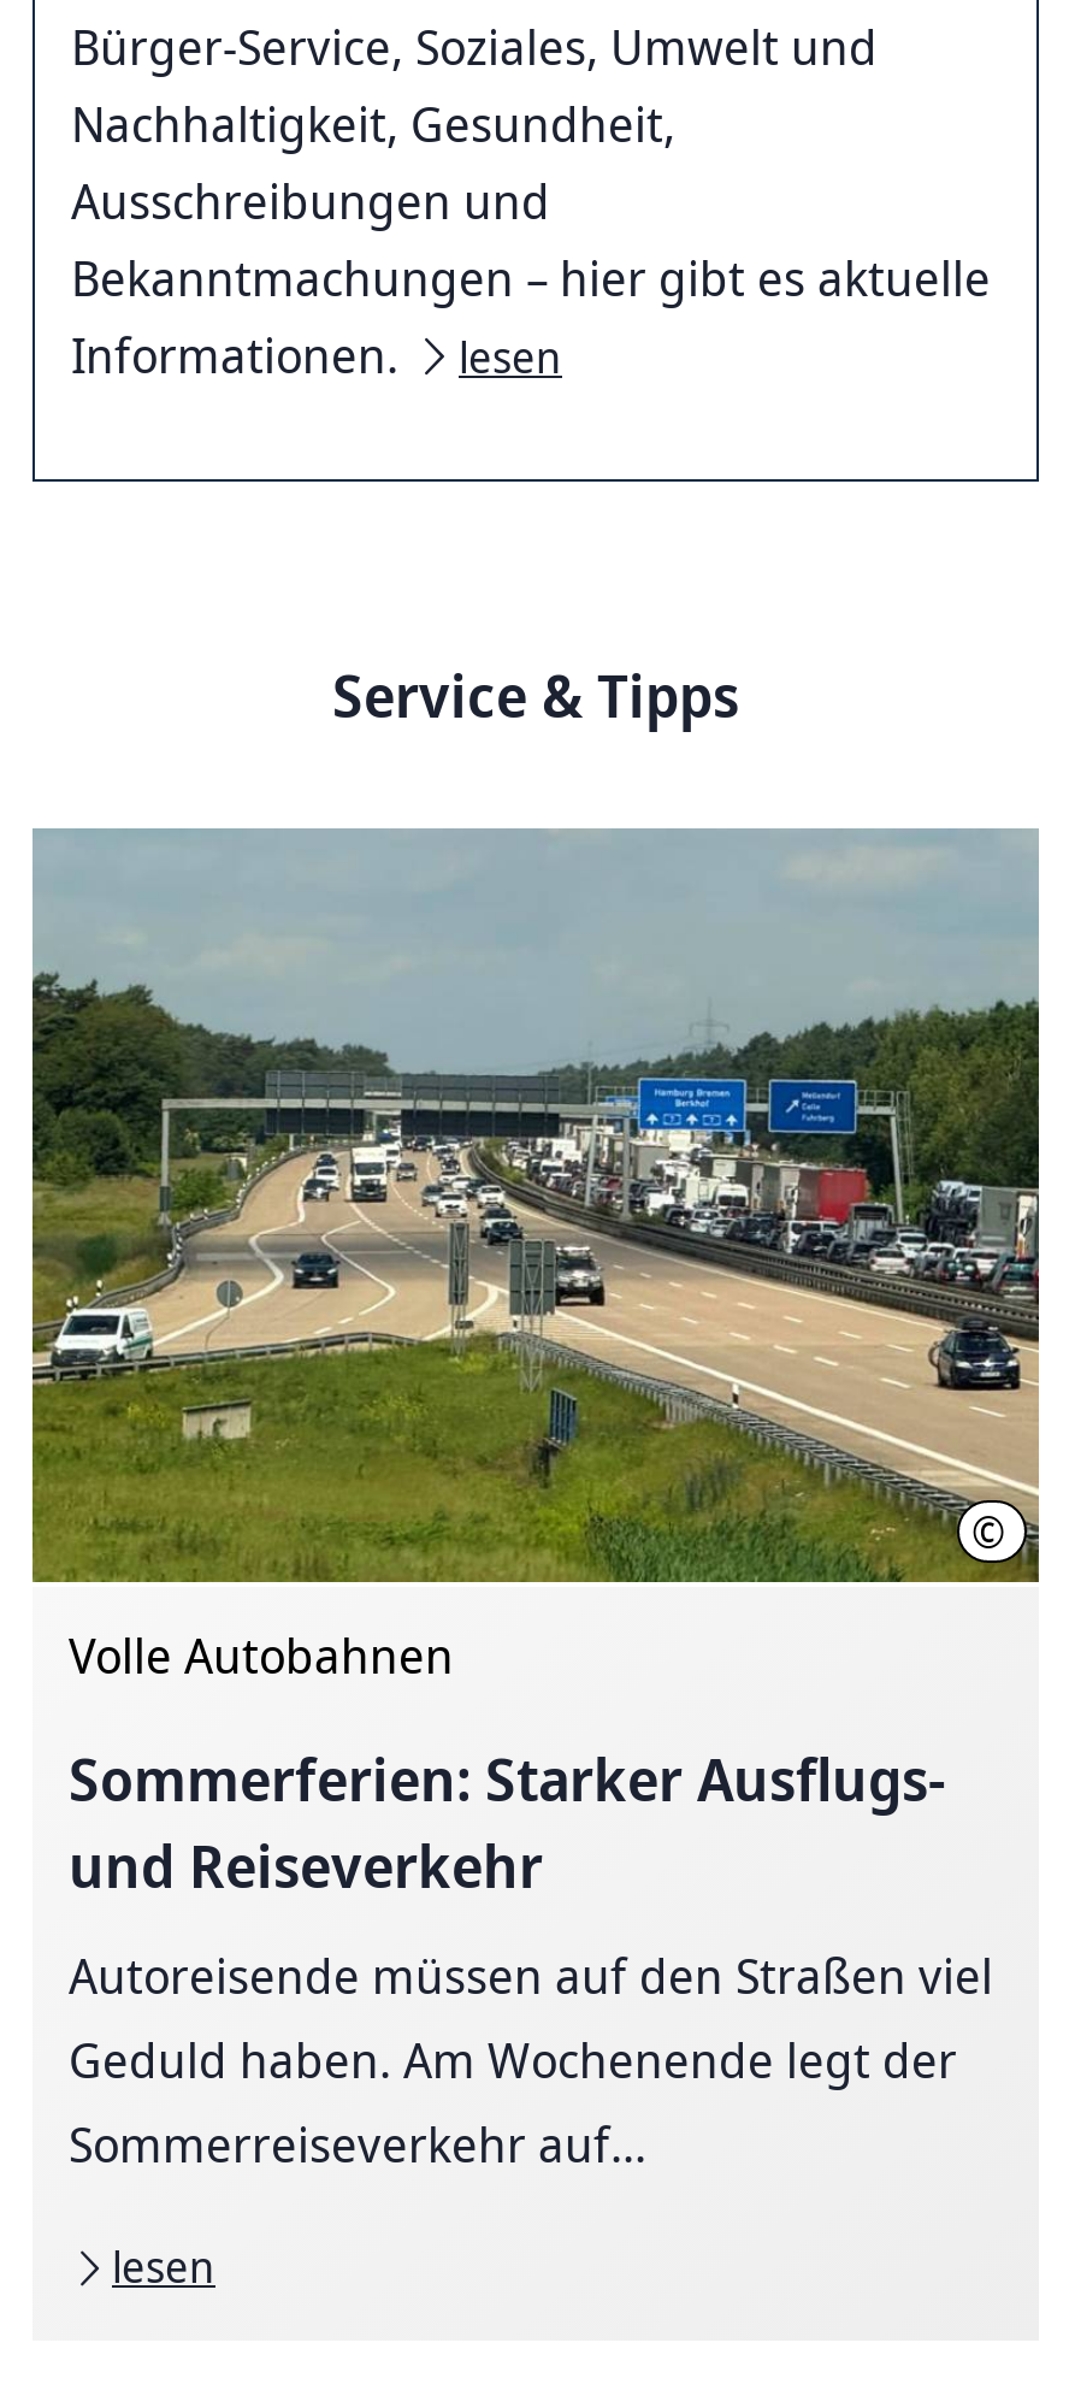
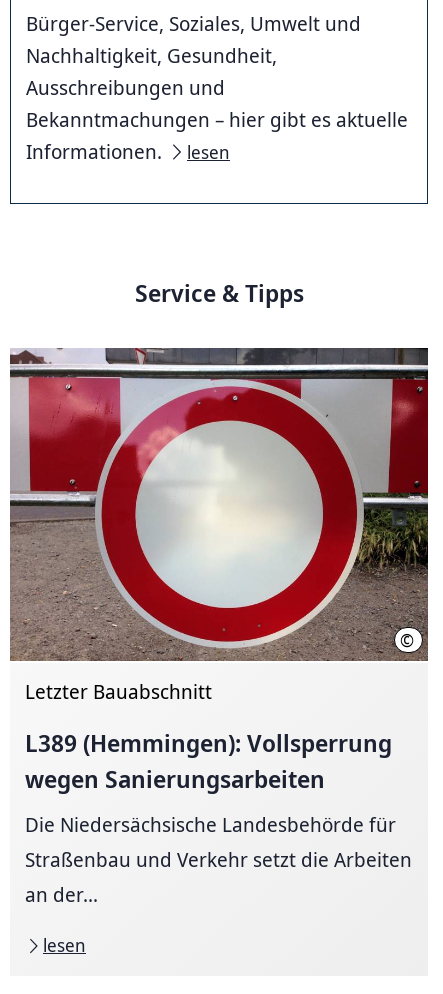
- [image]
- Volle Autobahnen
+ [image]
+ Letzter Bauabschnitt

- Sommerferien: Starker Ausflugs-
- und Reiseverkehr
+ L389 (Hemmingen): Vollsperrung
+ wegen Sanierungsarbeiten

- Autoreisende müssen auf den Straßen viel
- Geduld haben. Am Wochenende legt der
- Sommerreiseverkehr auf...
+ Die Niedersächsische Landesbehörde für
+ Straßenbau und Verkehr setzt die Arbeiten
+ an der...
